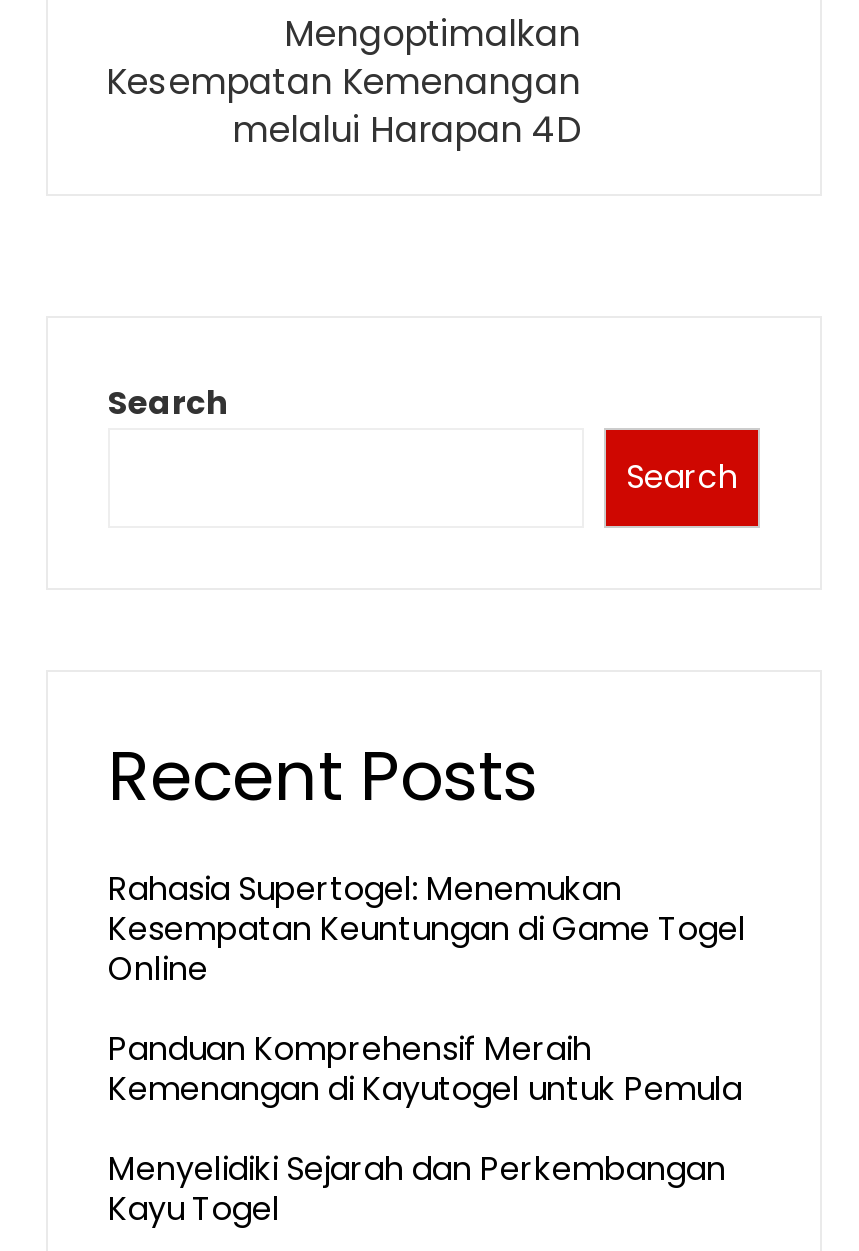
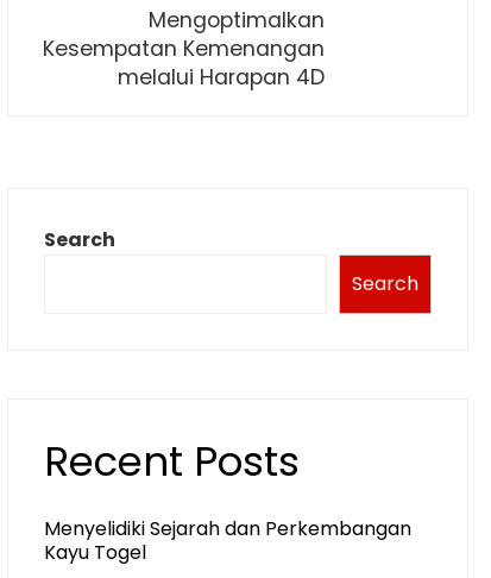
- Rahasia Supertogel: Menemukan
- Kesempatan Keuntungan di Game Togel
- Online
- Panduan Komprehensif Meraih
- Kemenangan di Kayutogel untuk Pemula
